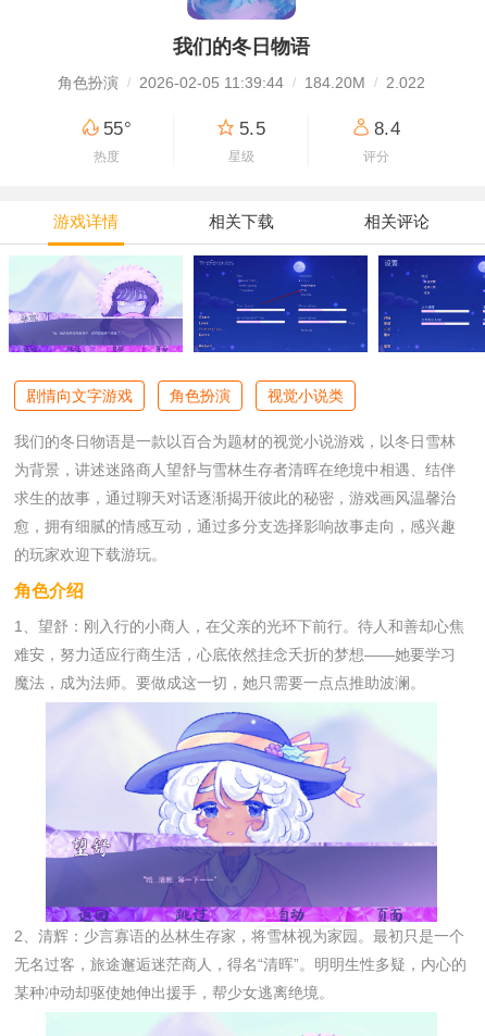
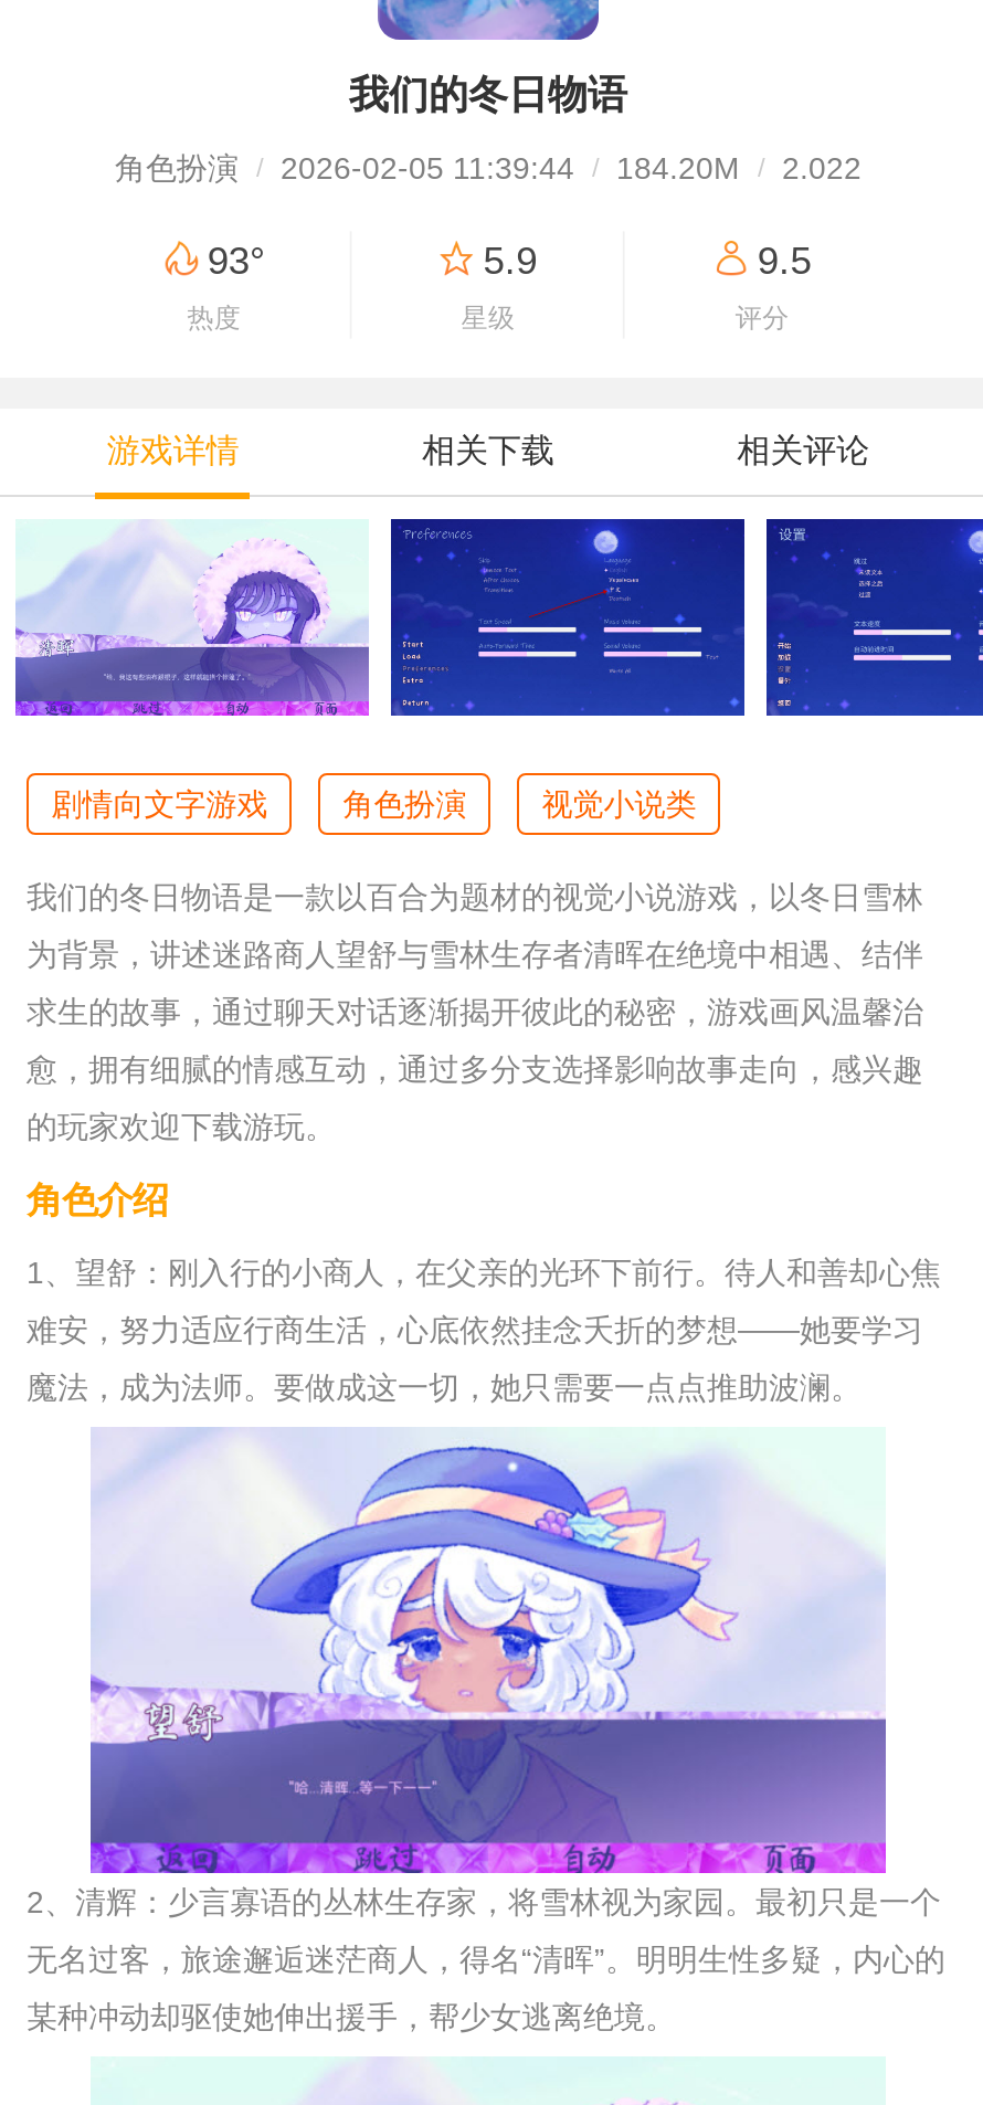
- 55°
+ 93°

- 5.5
+ 5.9

- 8.4
+ 9.5
